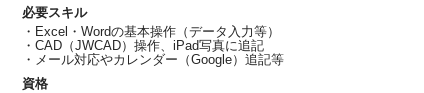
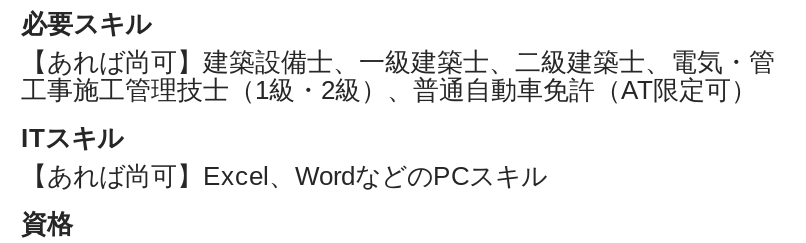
- ・Excel・Wordの基本操作（データ入力等）
- ・CAD（JWCAD）操作、iPad写真に追記
- ・メール対応やカレンダー（Google）追記等
+ 【あれば尚可】建築設備士、一級建築士、二級建築士、電気・管
+ 工事施工管理技士（1級・2級）、普通自動車免許（AT限定可）
+ ITスキル
+ 【あれば尚可】Excel、WordなどのPCスキル
